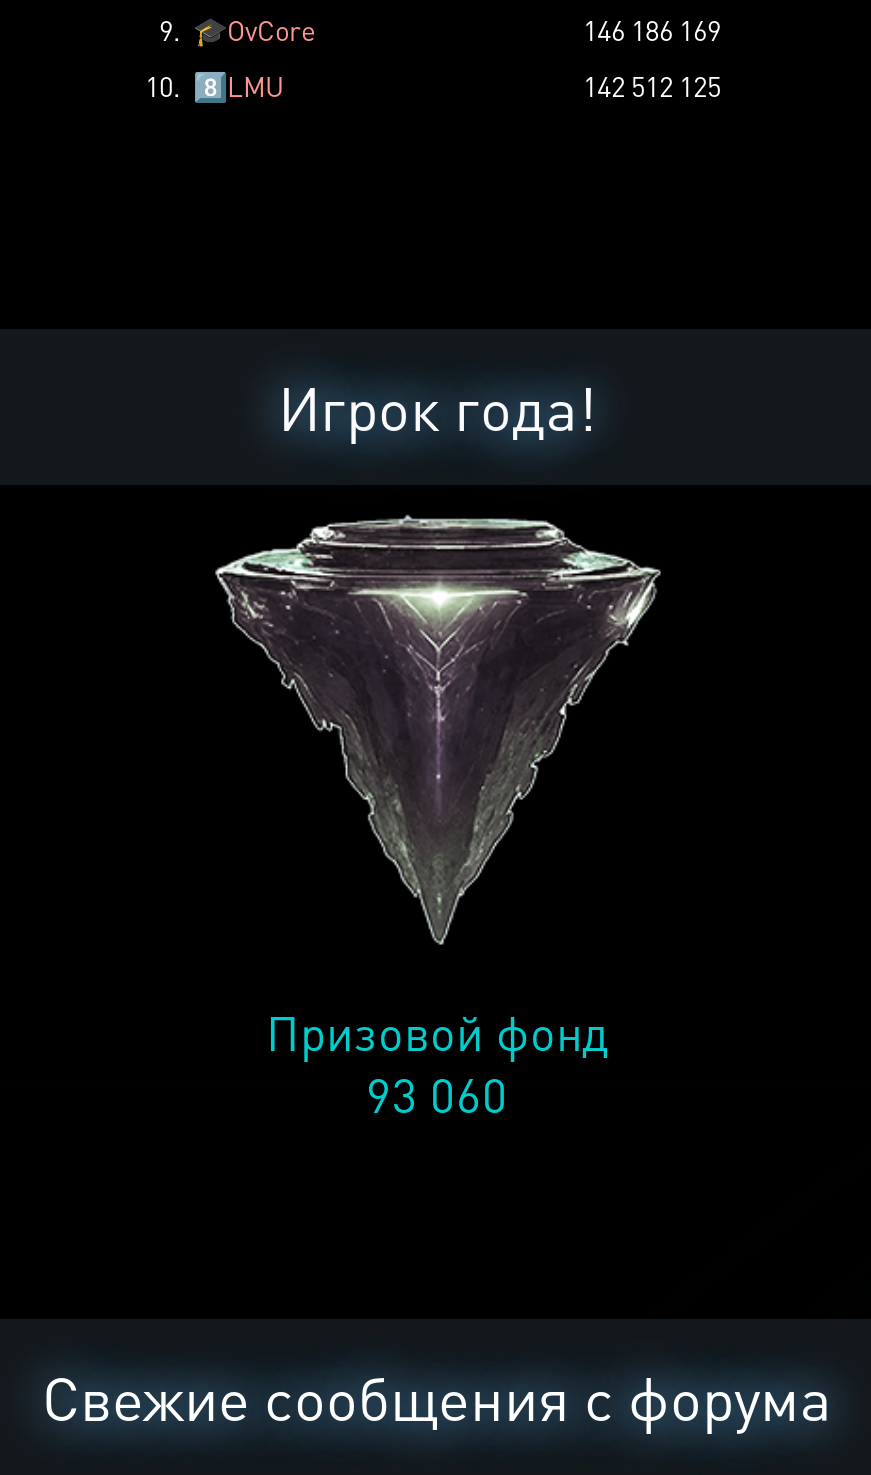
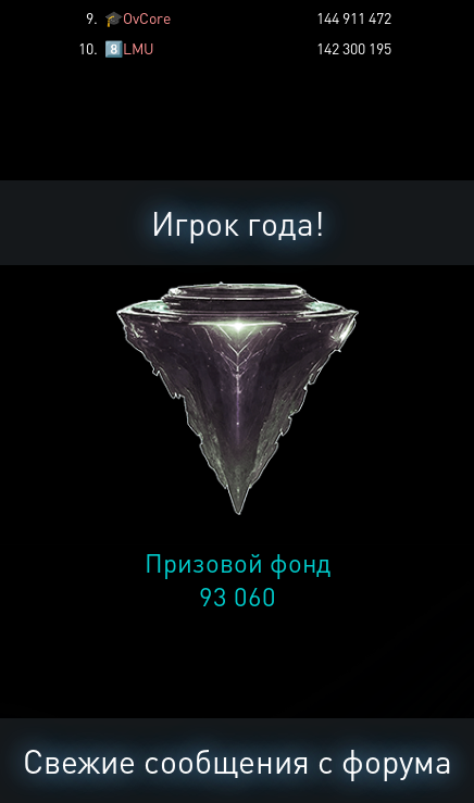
- 146 186 169
+ 144 911 472

- 142 512 125
+ 142 300 195
